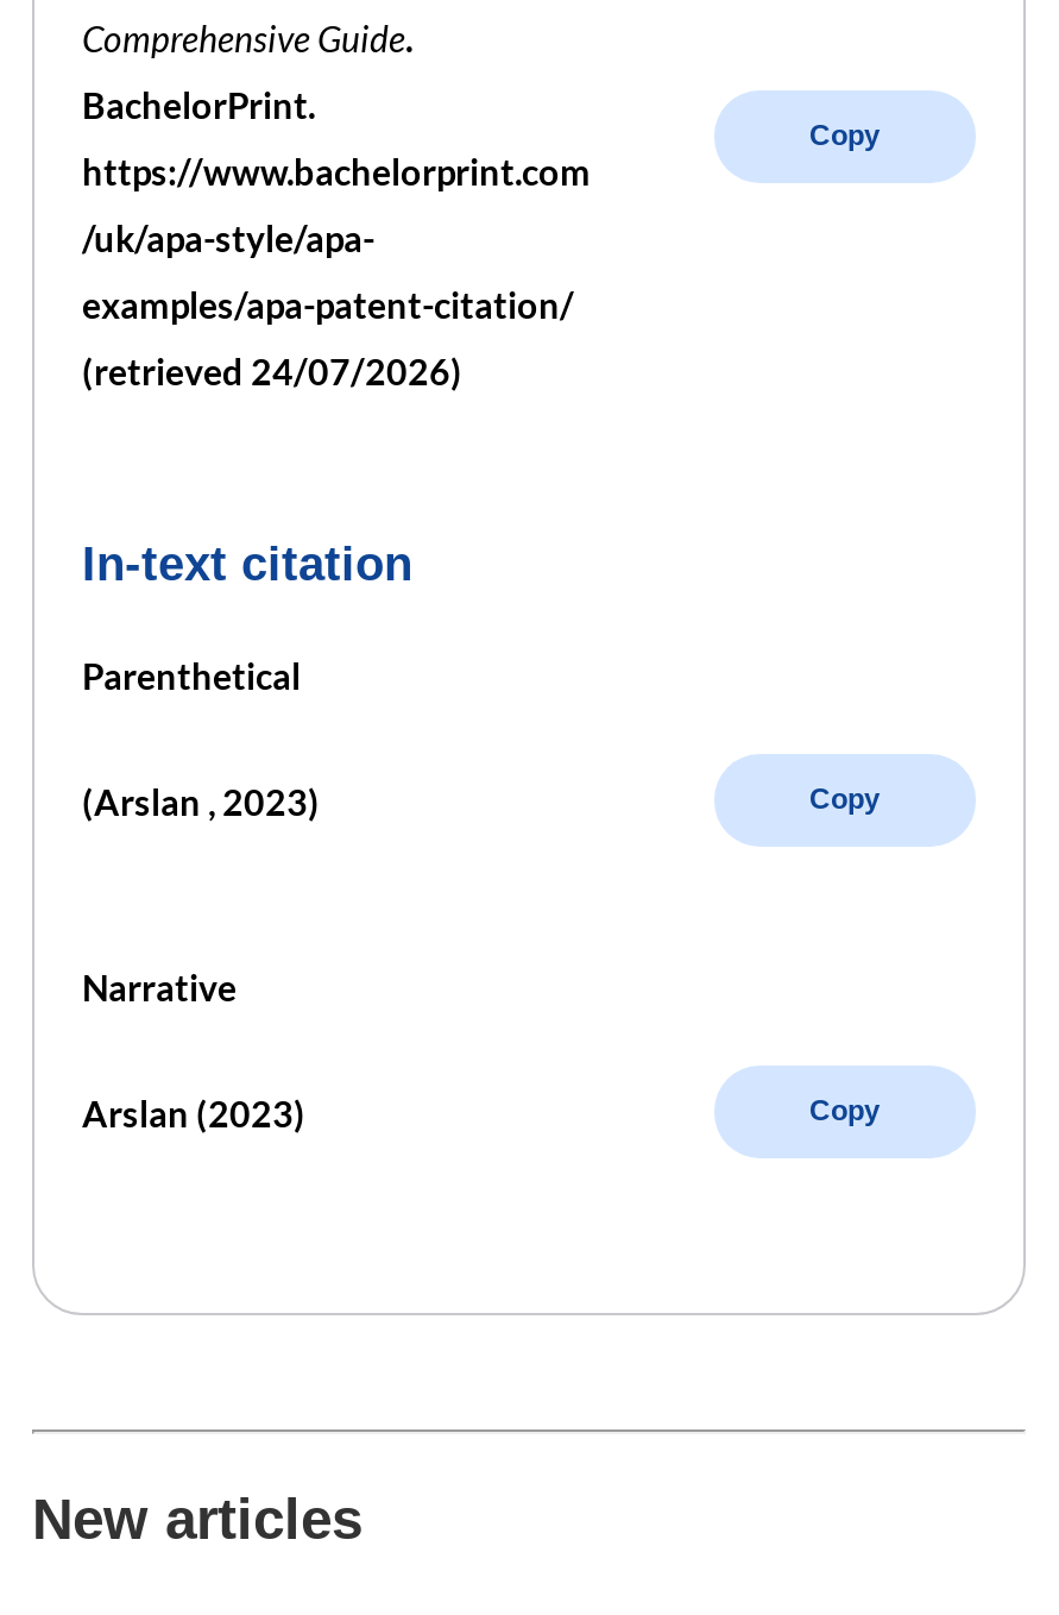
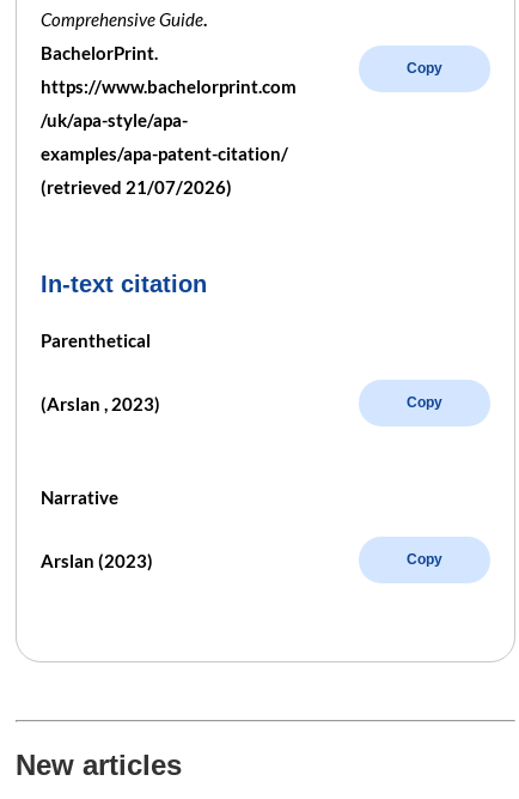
- (retrieved 24/07/2026)
+ (retrieved 21/07/2026)
